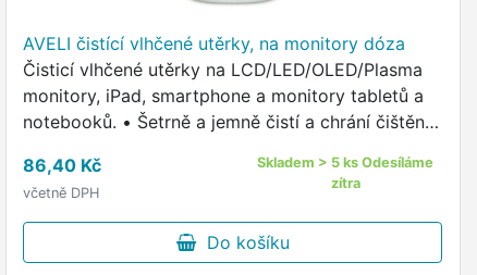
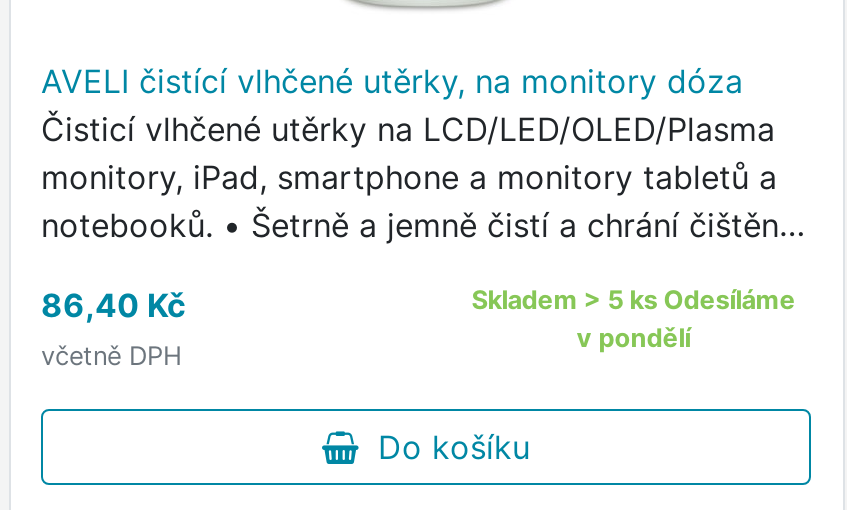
- zítra
+ v pondělí
